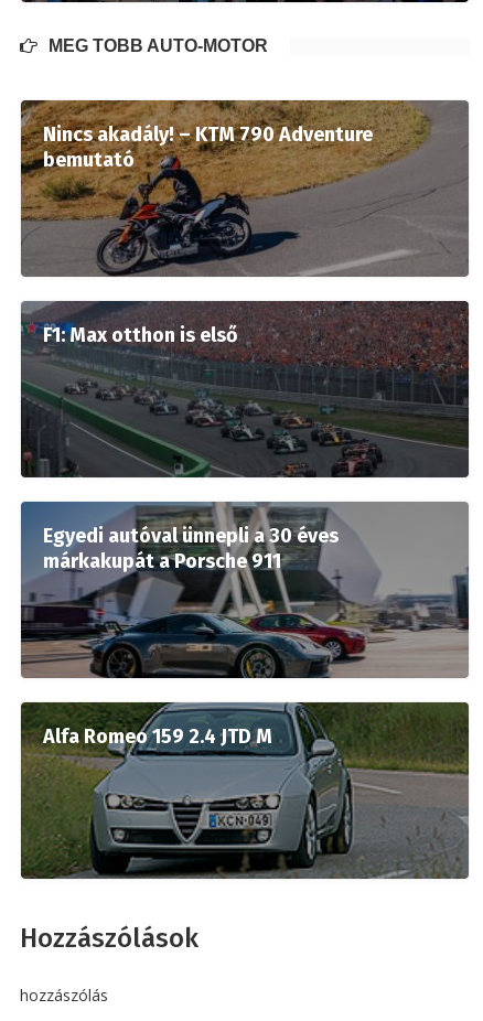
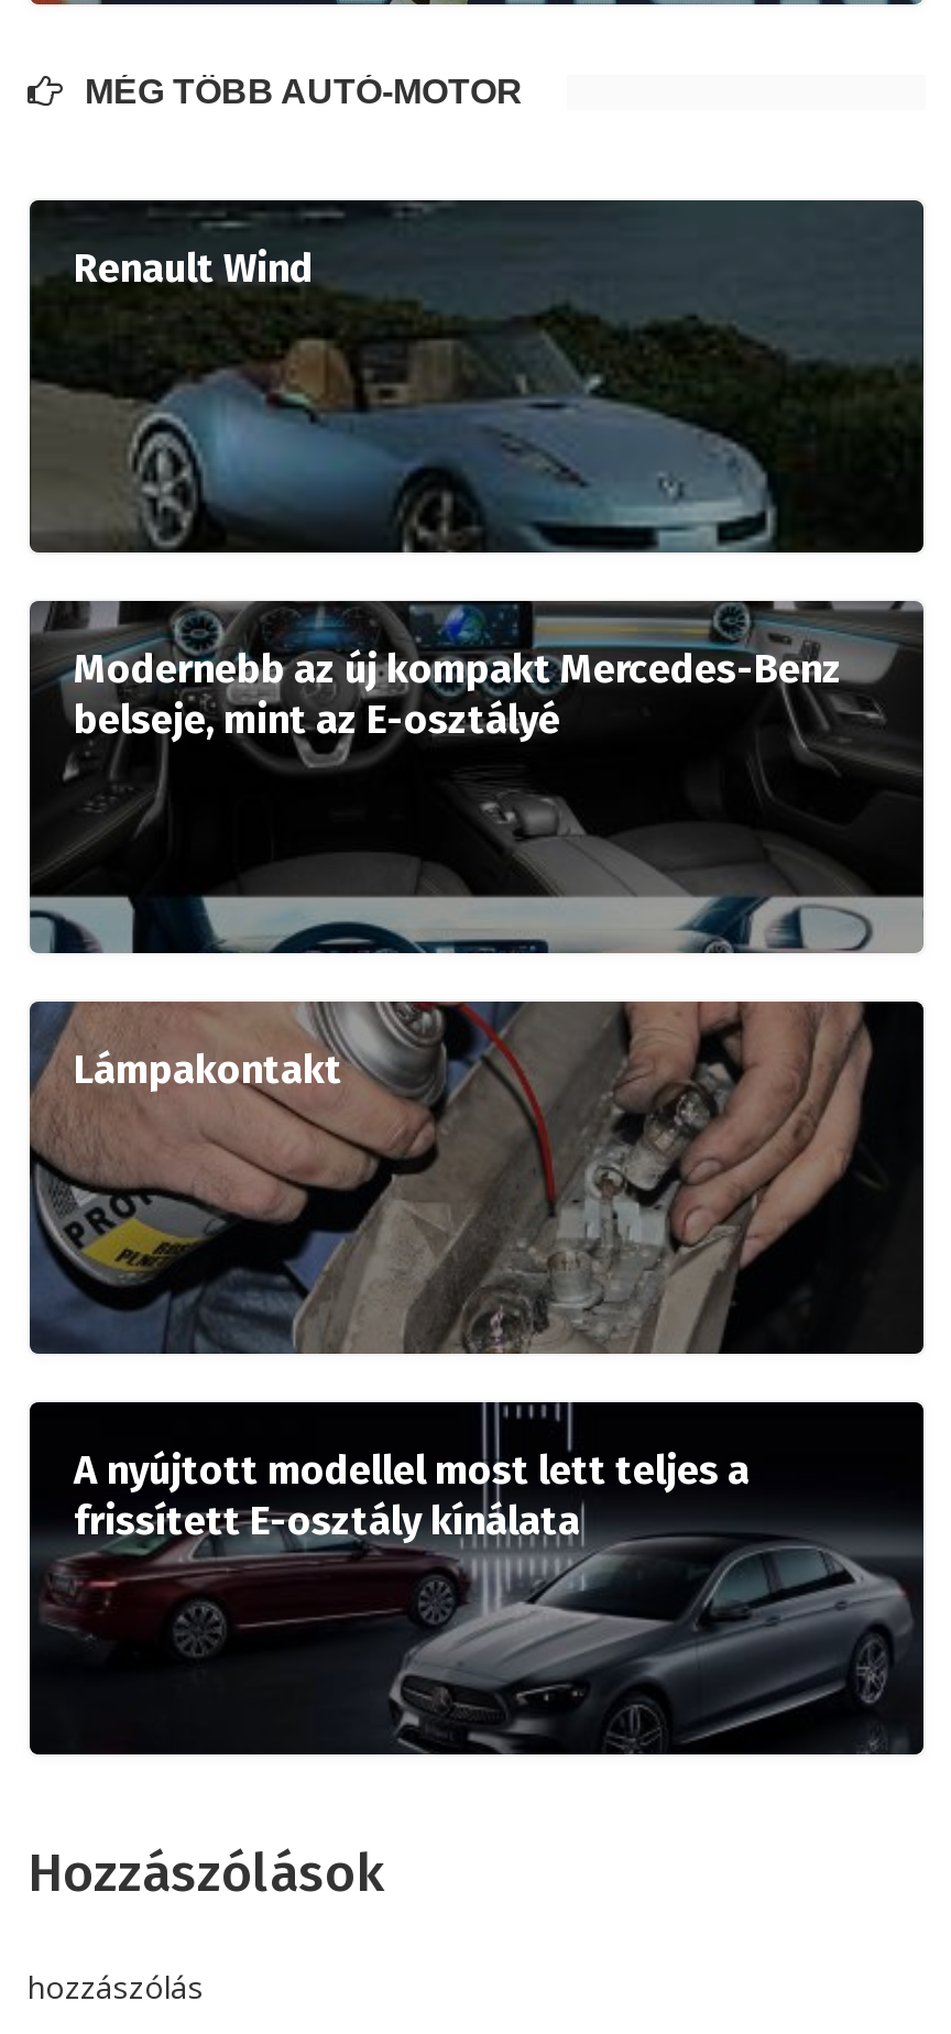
- [image]
- Nincs akadály! – KTM 790 Adventure
- bemutató
+ [image]
+ Renault Wind

- [image]
- F1: Max otthon is első
+ [image]
+ Modernebb az új kompakt Mercedes-Benz
+ belseje, mint az E-osztályé

- [image]
- Egyedi autóval ünnepli a 30 éves
- márkakupát a Porsche 911
+ [image]
+ Lámpakontakt

- [image]
- Alfa Romeo 159 2.4 JTD M
+ [image]
+ A nyújtott modellel most lett teljes a
+ frissített E-osztály kínálata
